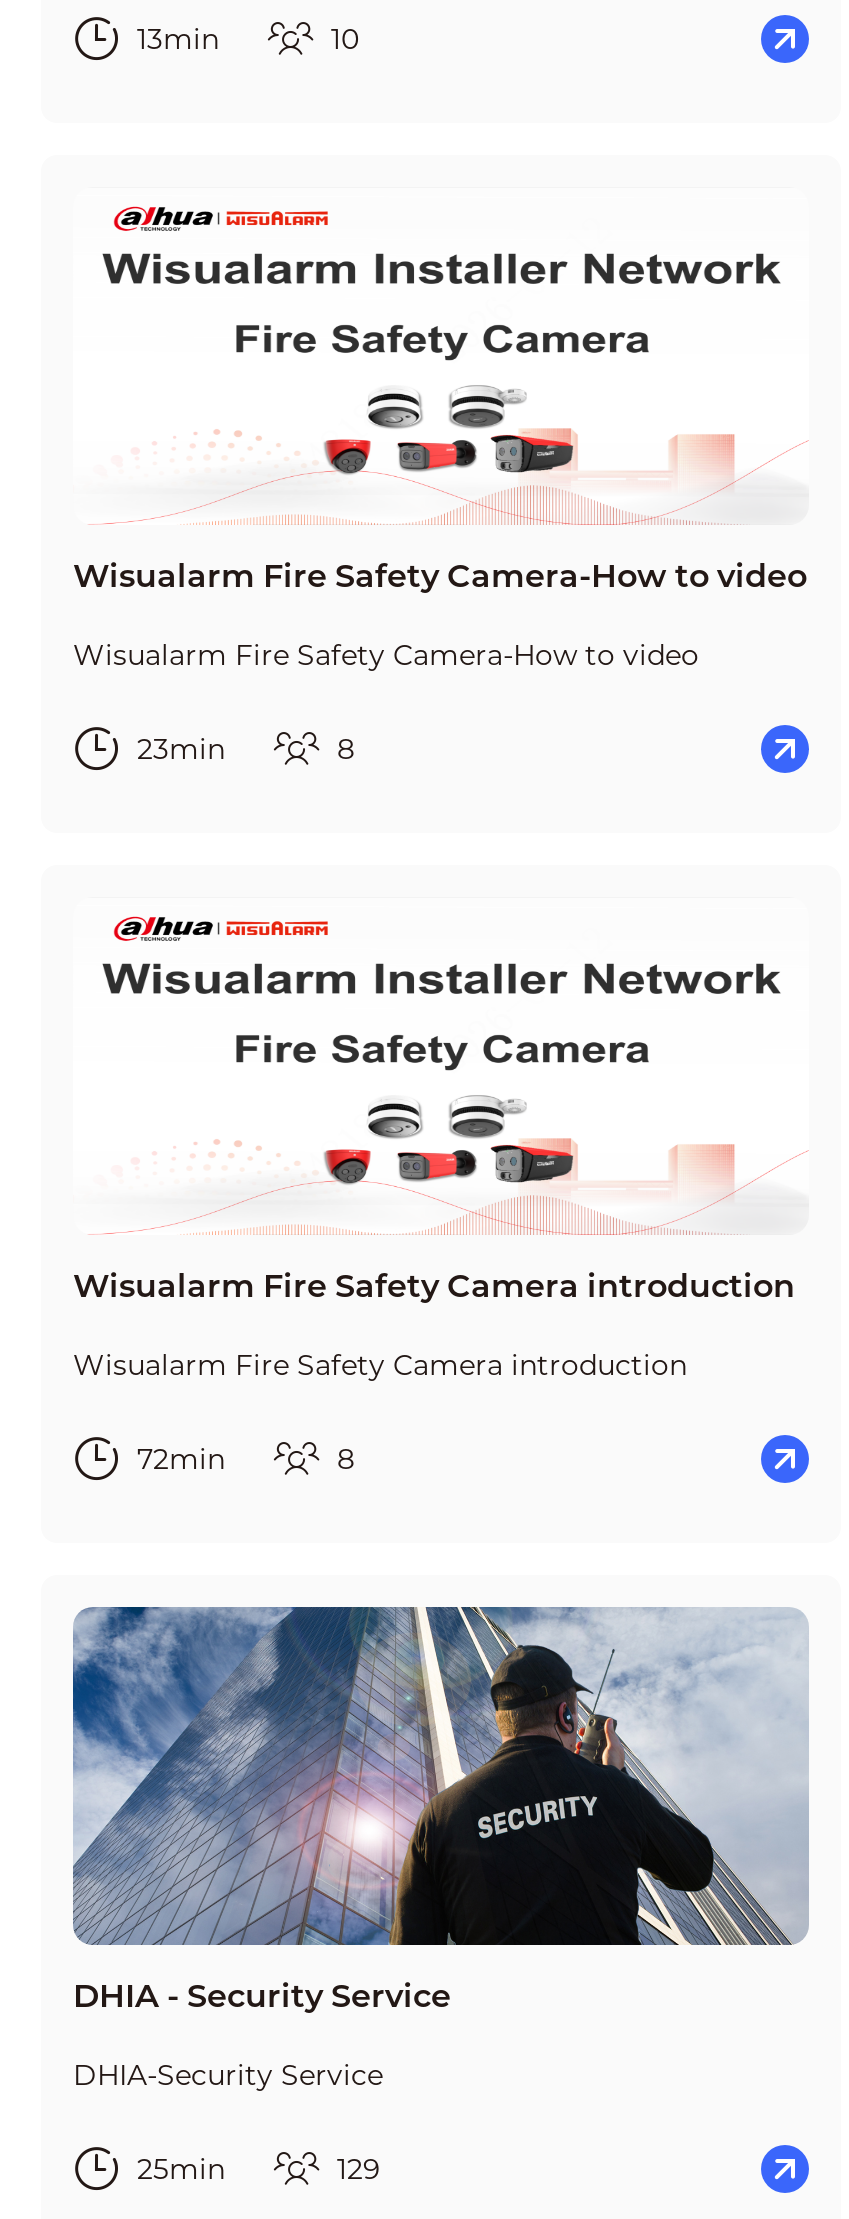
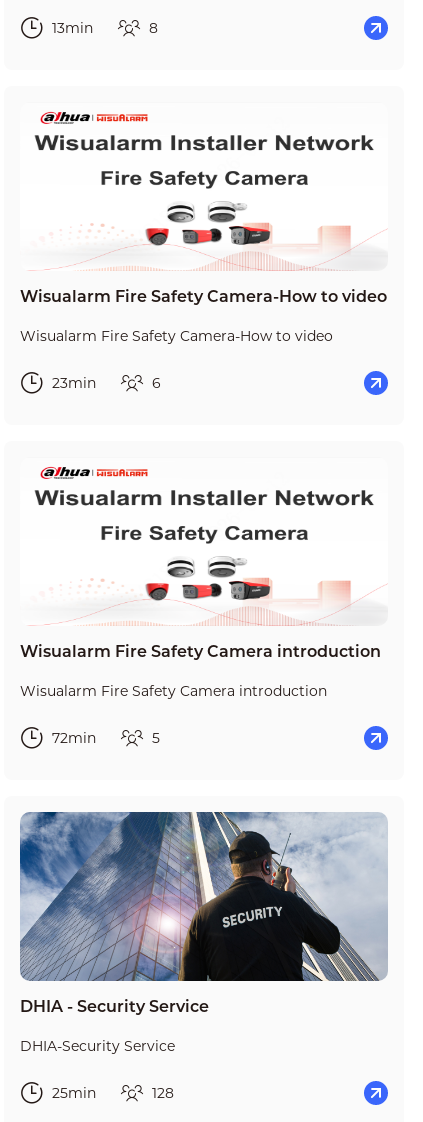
- 10
+ 8

- 8
+ 6

- 8
+ 5

- 129
+ 128
